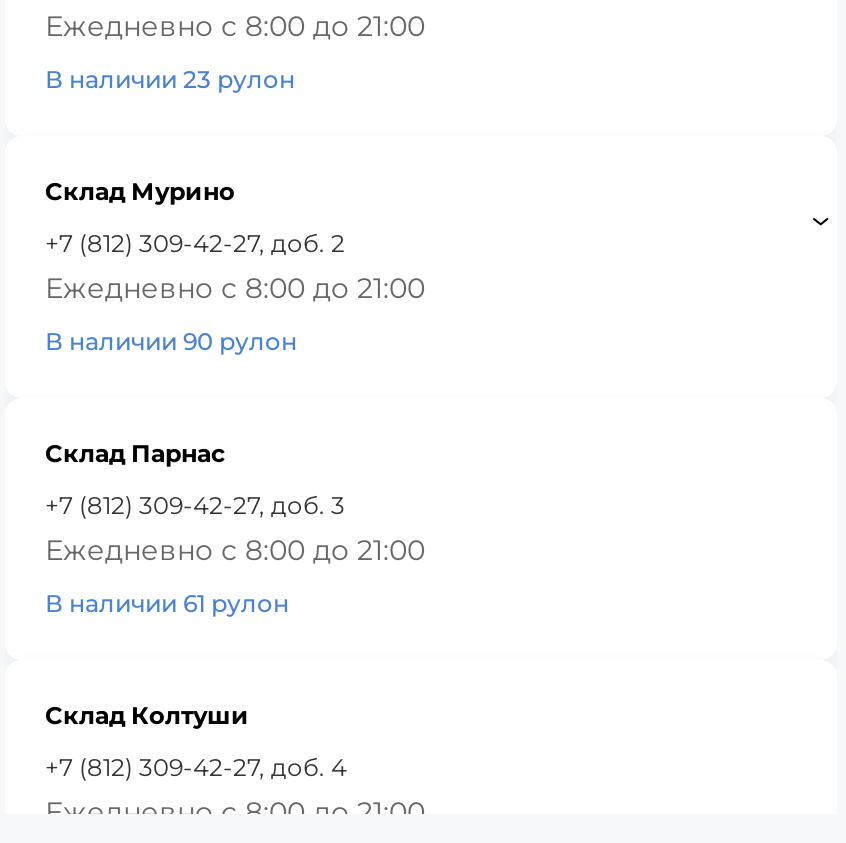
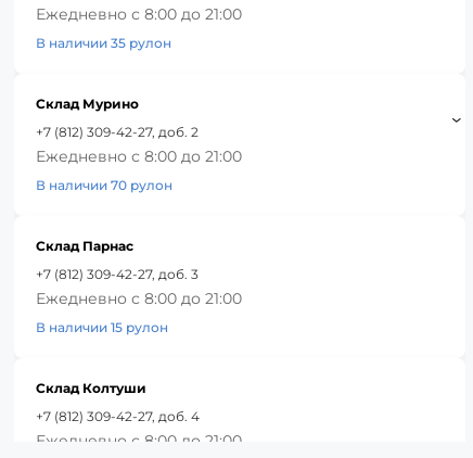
- В наличии 23 рулон
+ В наличии 35 рулон

- В наличии 90 рулон
+ В наличии 70 рулон

- В наличии 61 рулон
+ В наличии 15 рулон
